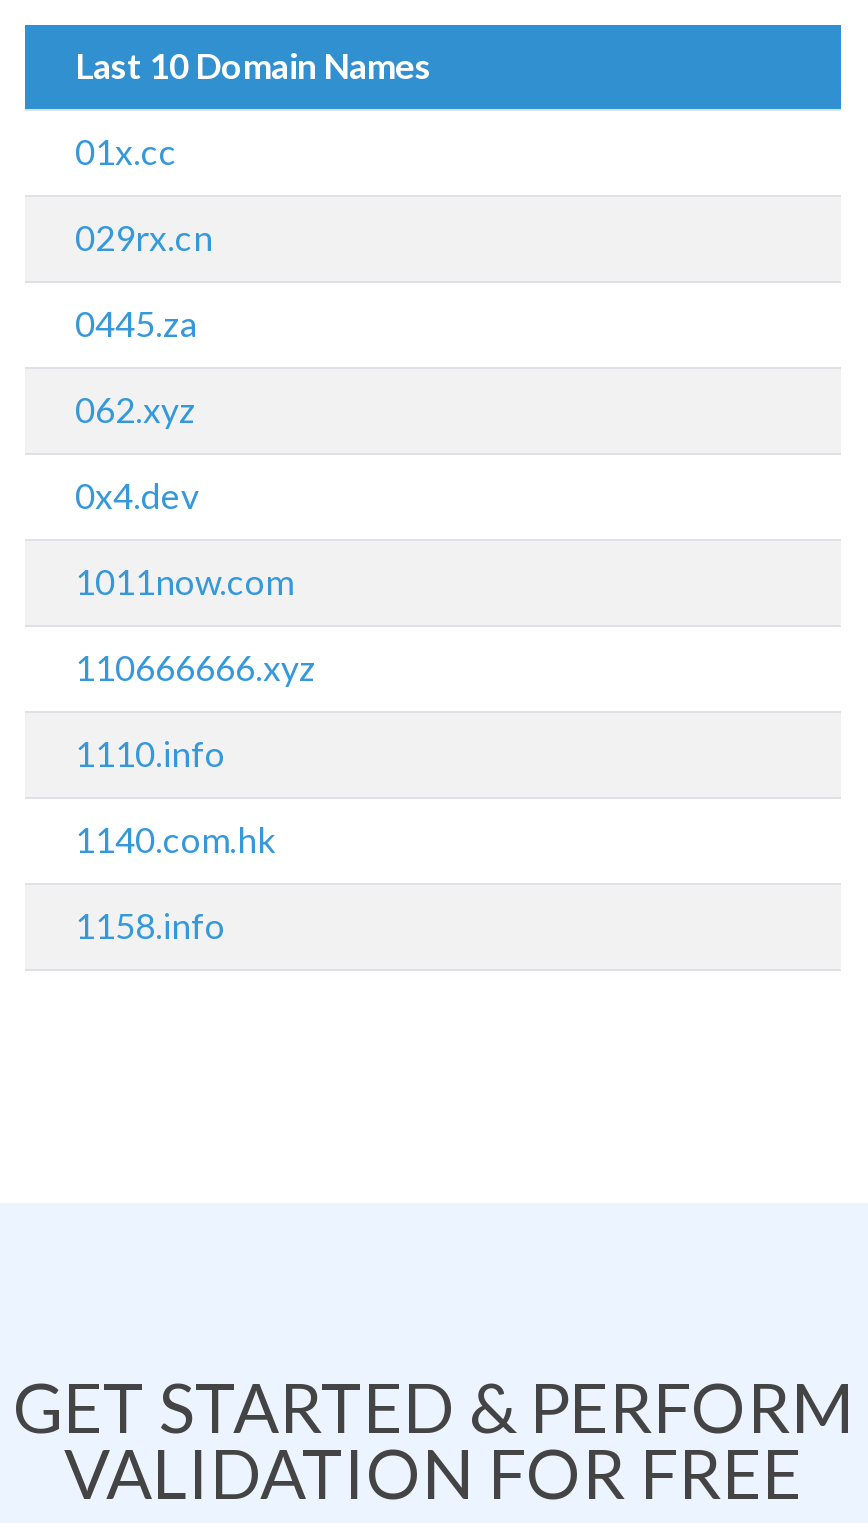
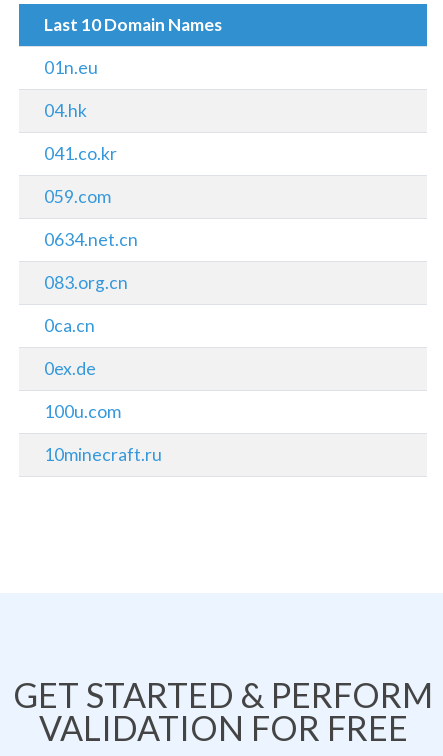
- 01x.cc
+ 01n.eu

- 029rx.cn
+ 04.hk

- 0445.za
+ 041.co.kr

- 062.xyz
+ 059.com

- 0x4.dev
+ 0634.net.cn

- 1011now.com
+ 083.org.cn

- 110666666.xyz
+ 0ca.cn

- 1110.info
+ 0ex.de

- 1140.com.hk
+ 100u.com

- 1158.info
+ 10minecraft.ru
